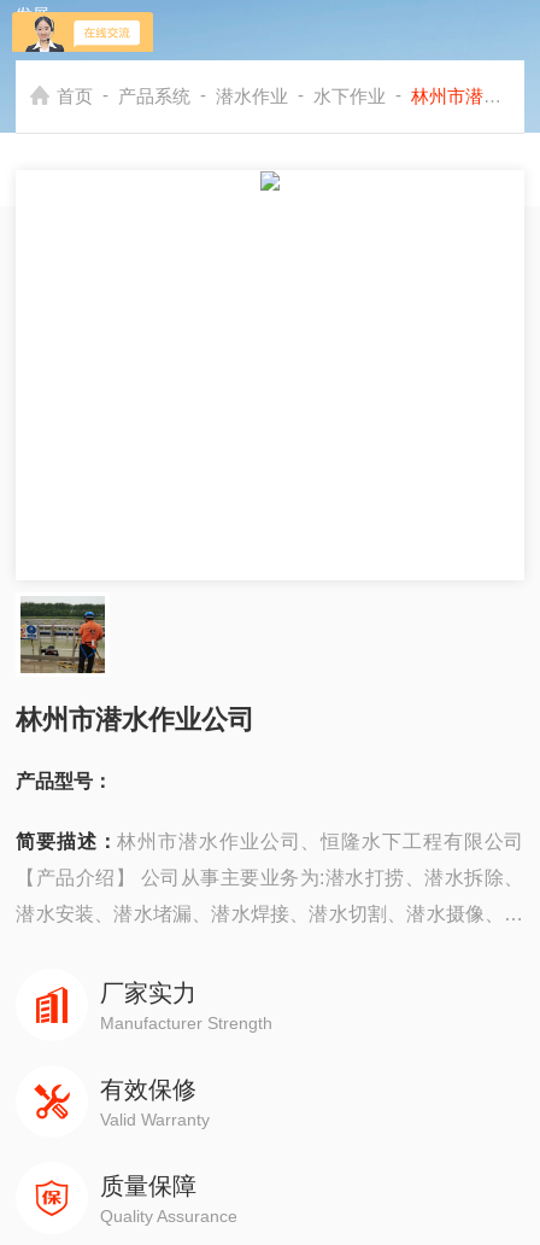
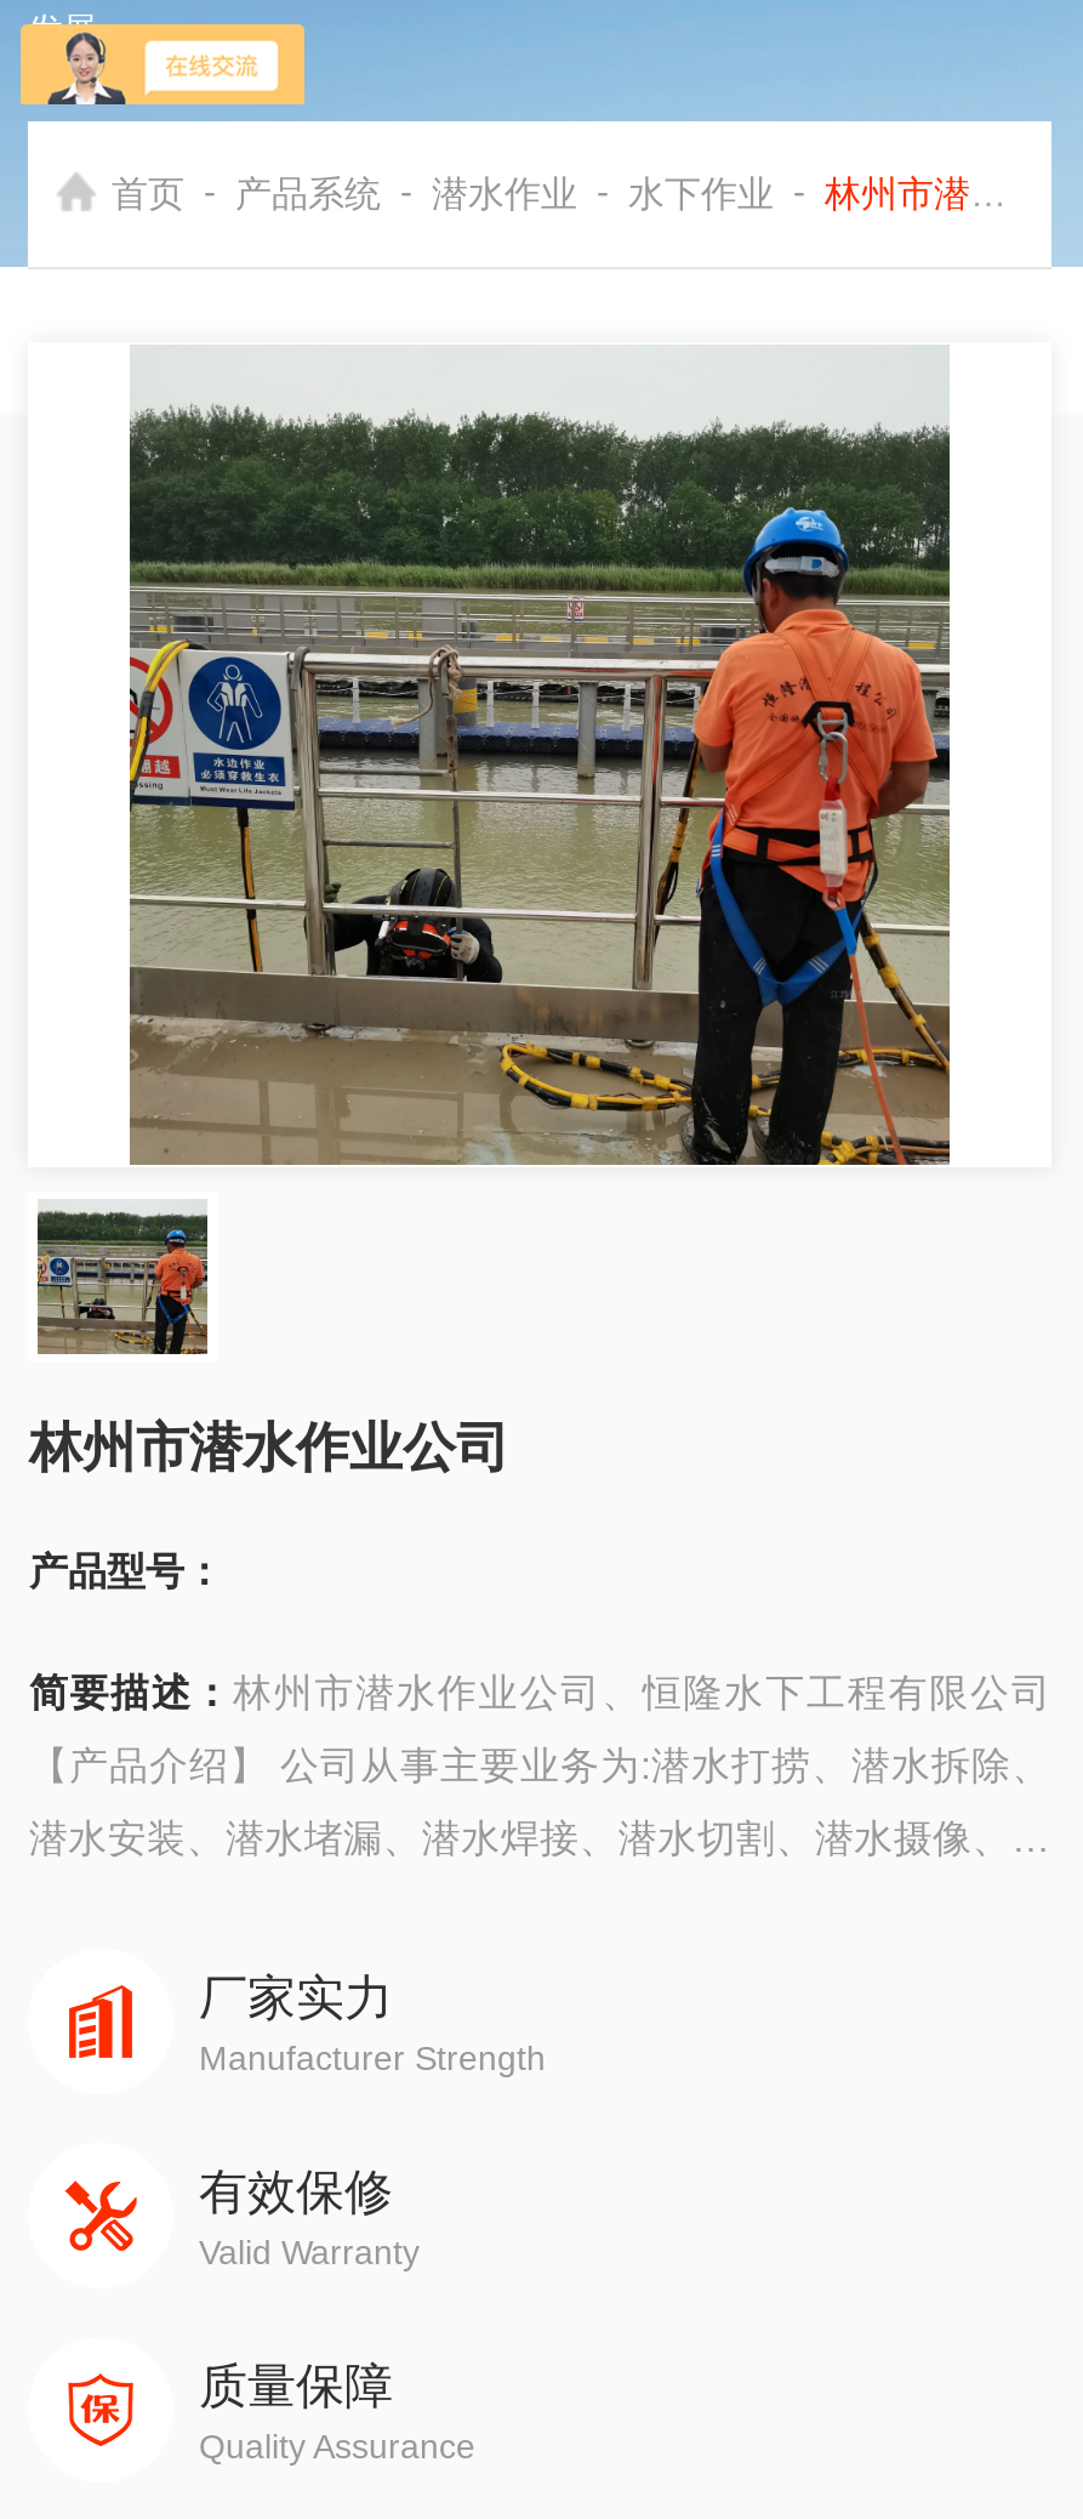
+ [image]
